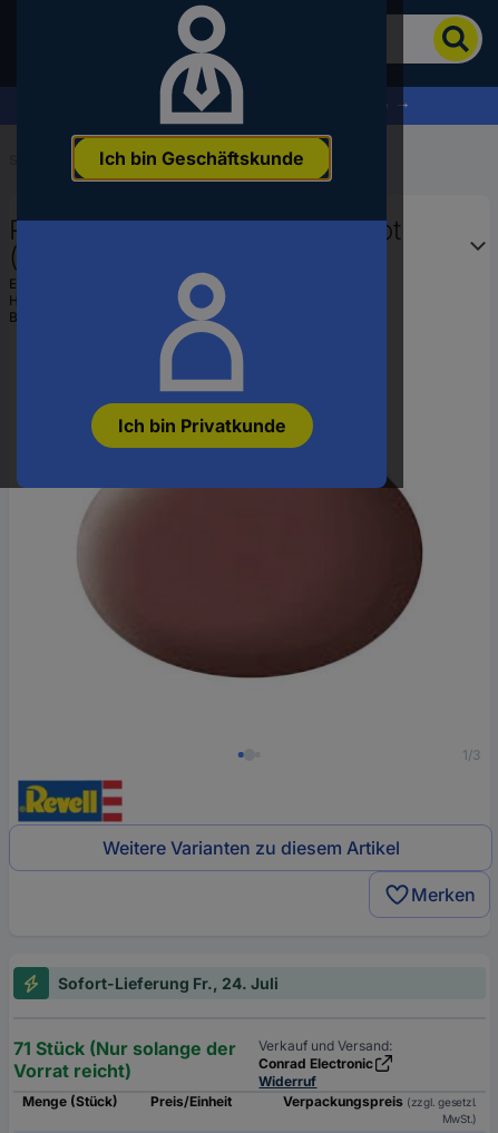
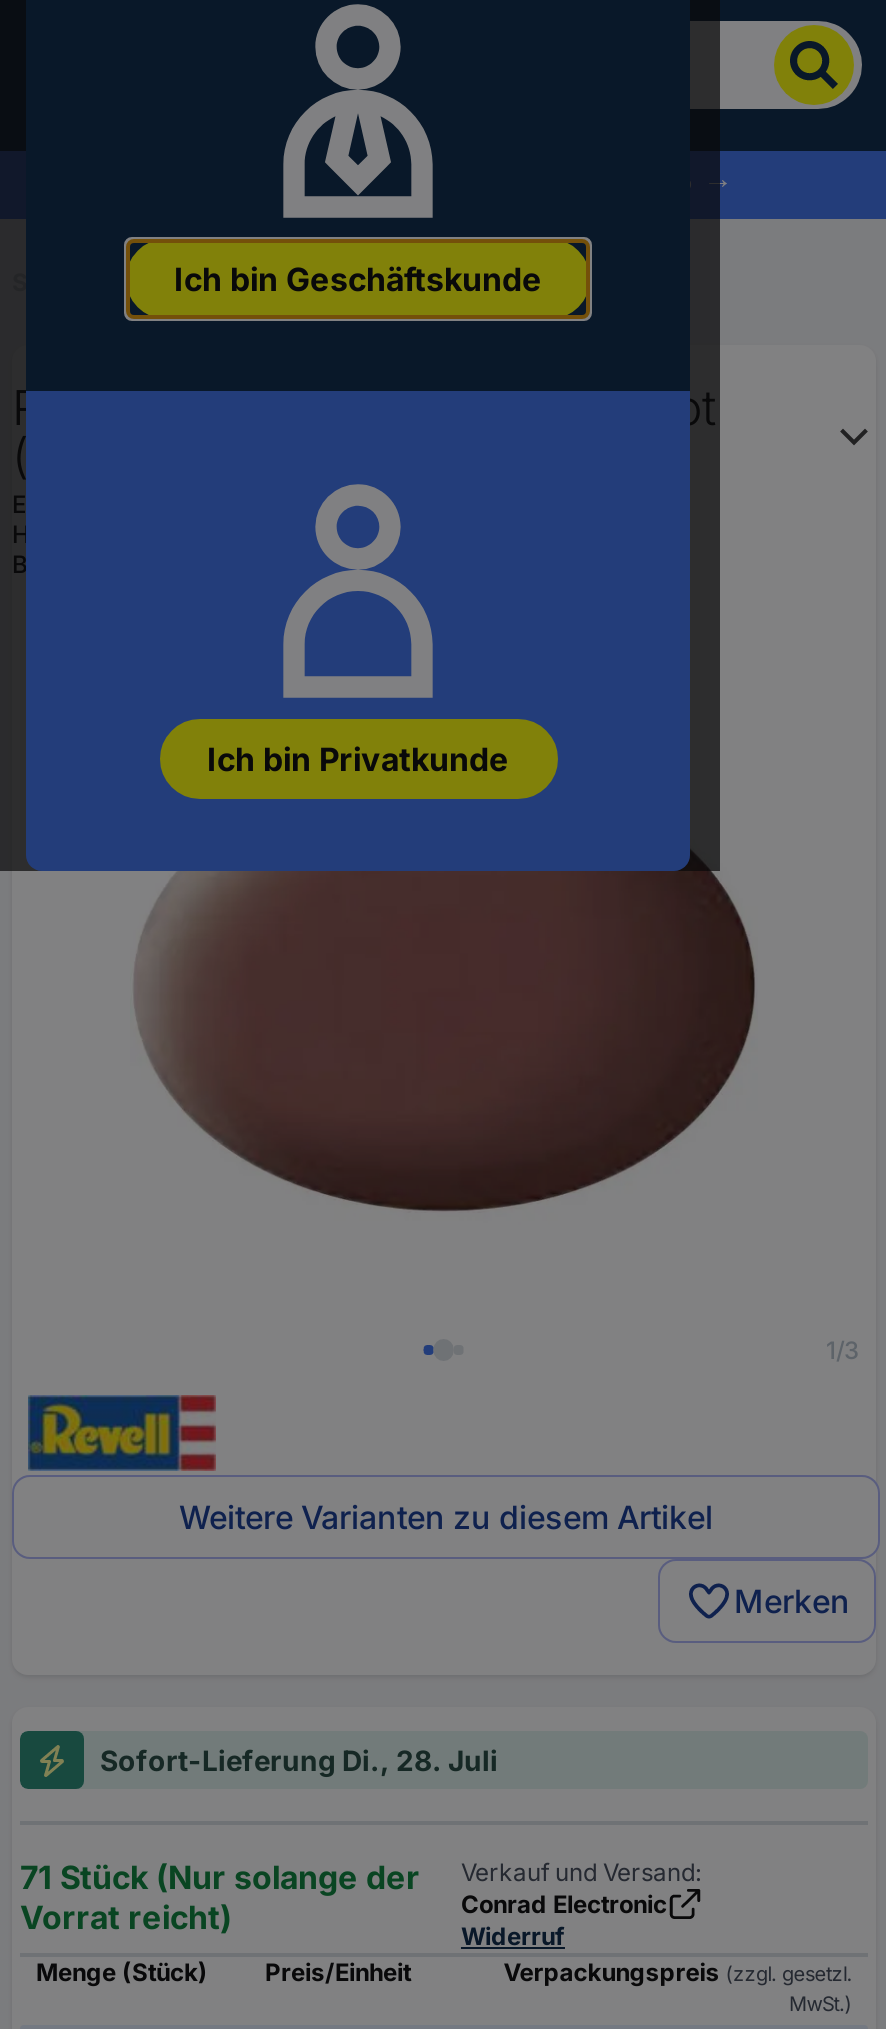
- Sofort-Lieferung Fr., 24. Juli
+ Sofort-Lieferung Di., 28. Juli
